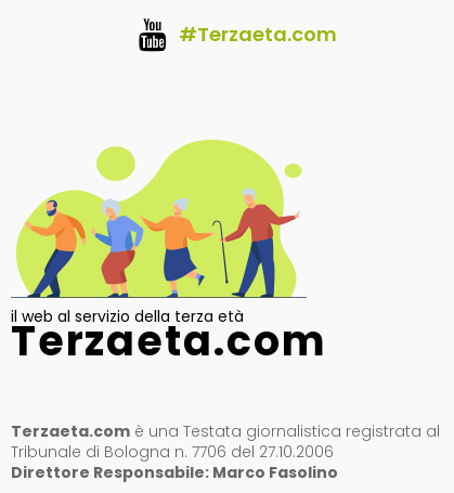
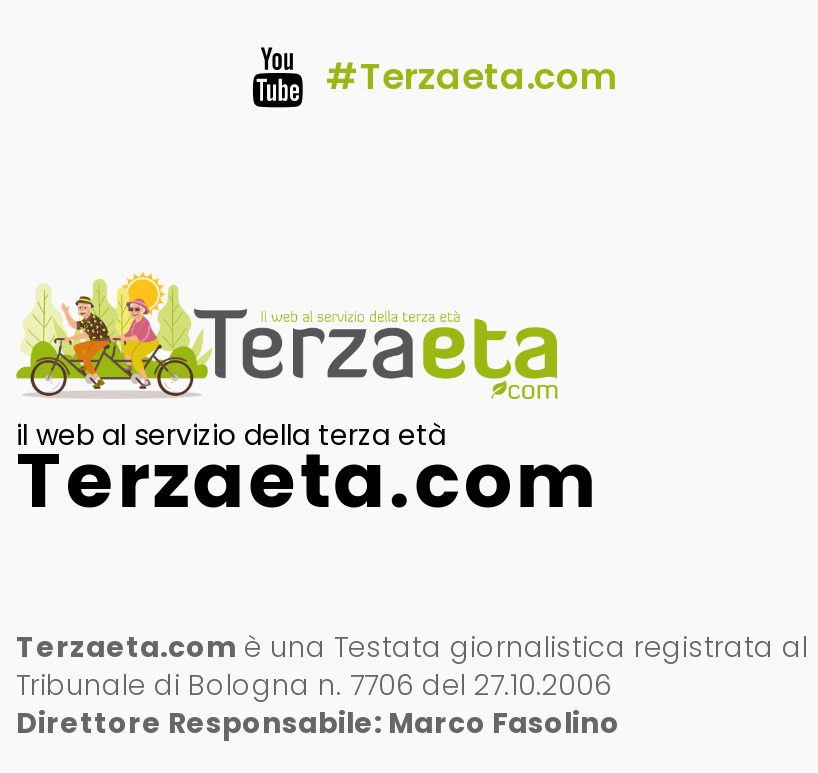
- [image]
+ [image]
